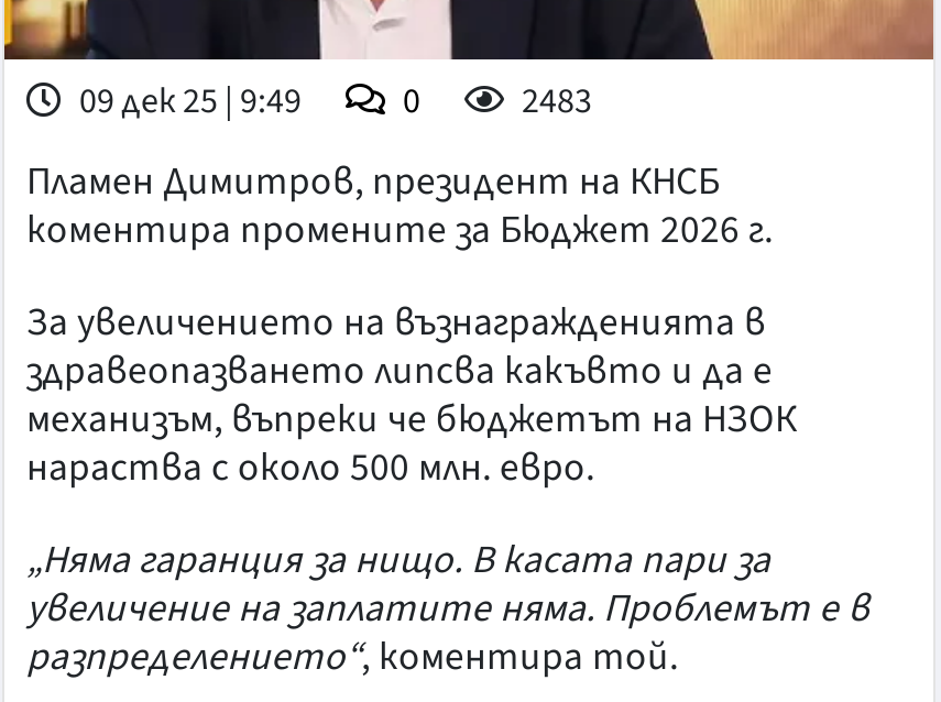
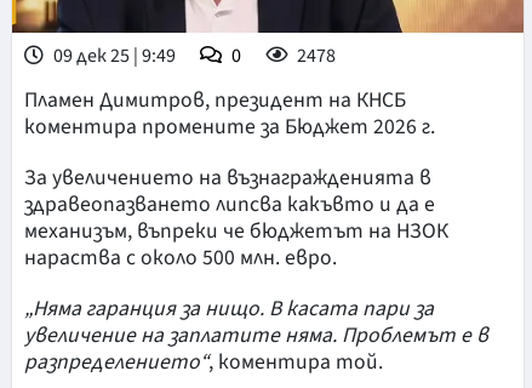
- 2483
+ 2478
